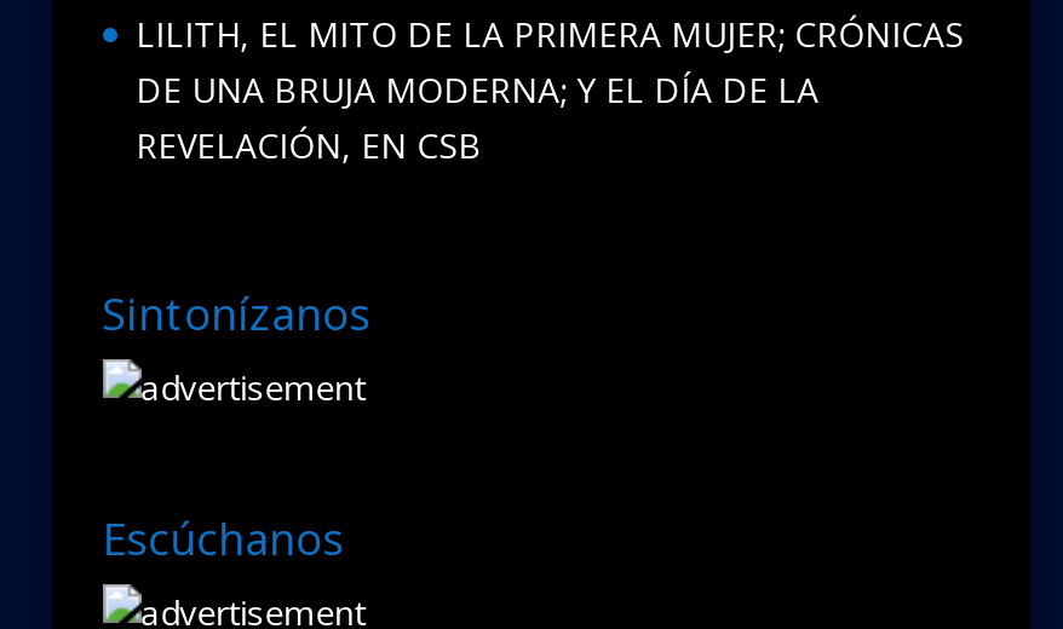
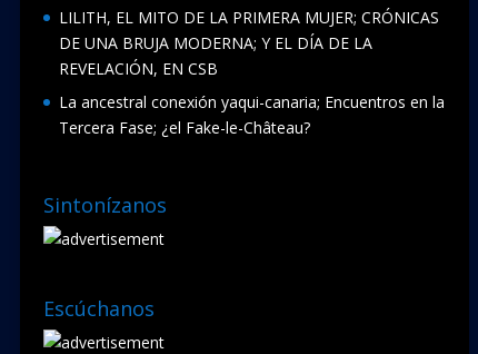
+ La ancestral conexión yaqui-canaria; Encuentros en la
+ Tercera Fase; ¿el Fake-le-Château?
